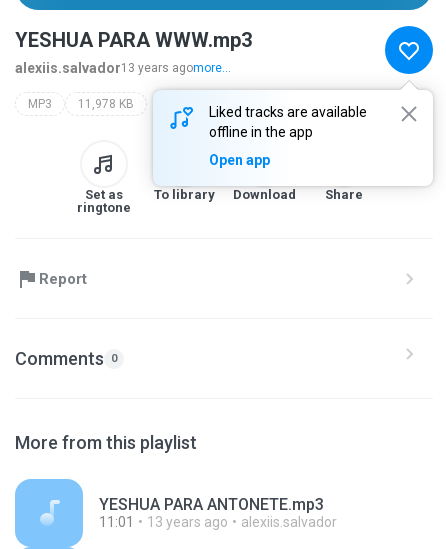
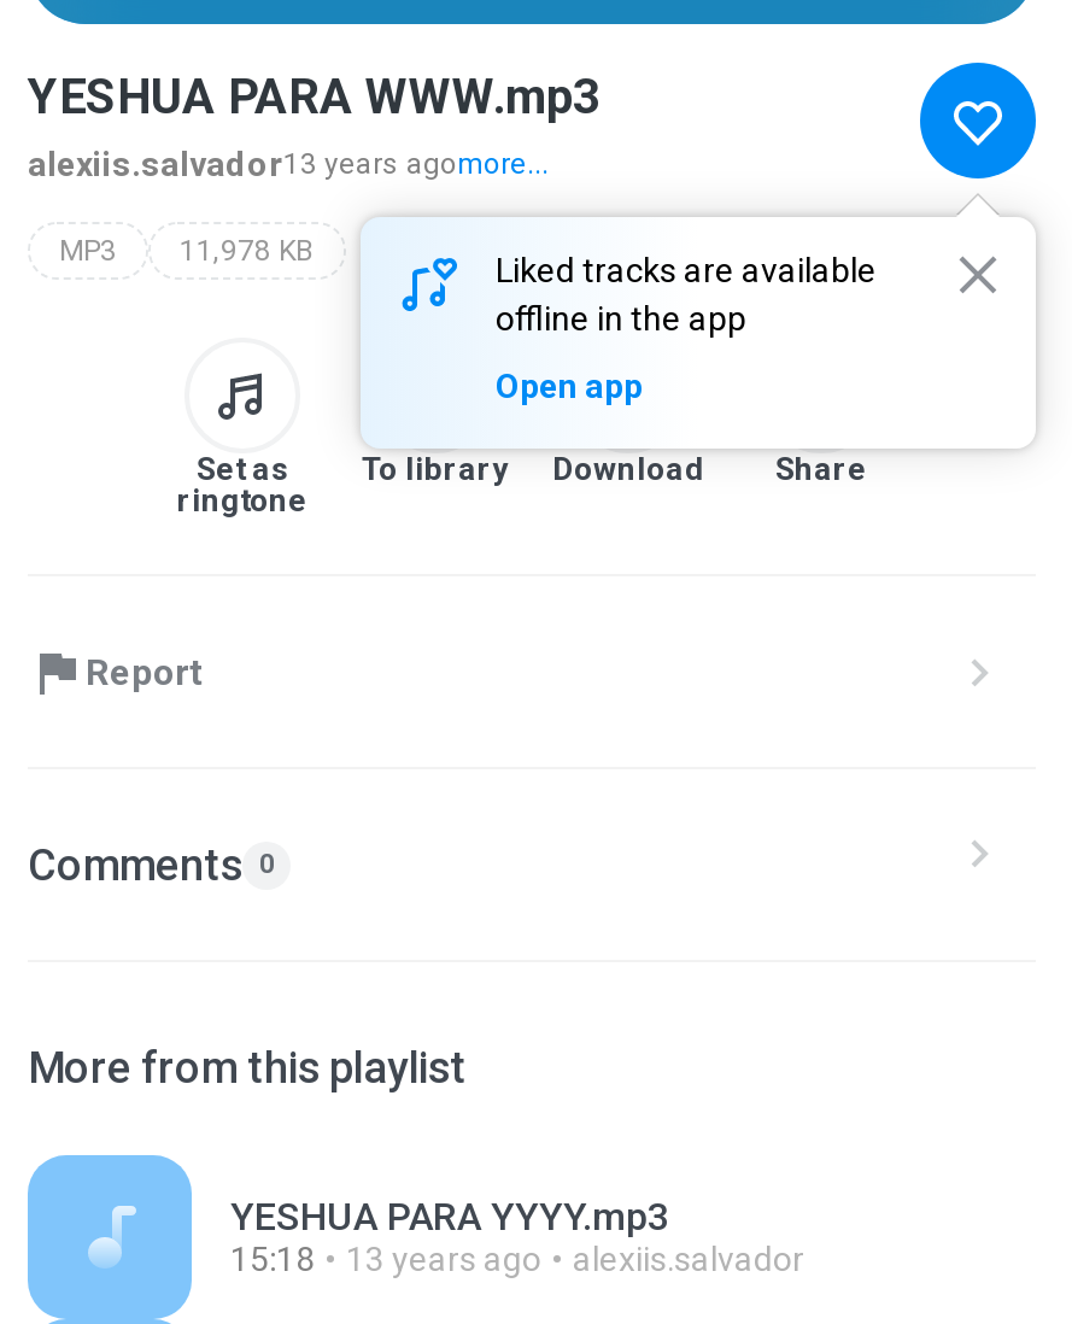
- YESHUA PARA ANTONETE.mp3
+ YESHUA PARA YYYY.mp3

- 11:01 13 years ago alexiis.salvador
+ 15:18 13 years ago alexiis.salvador
